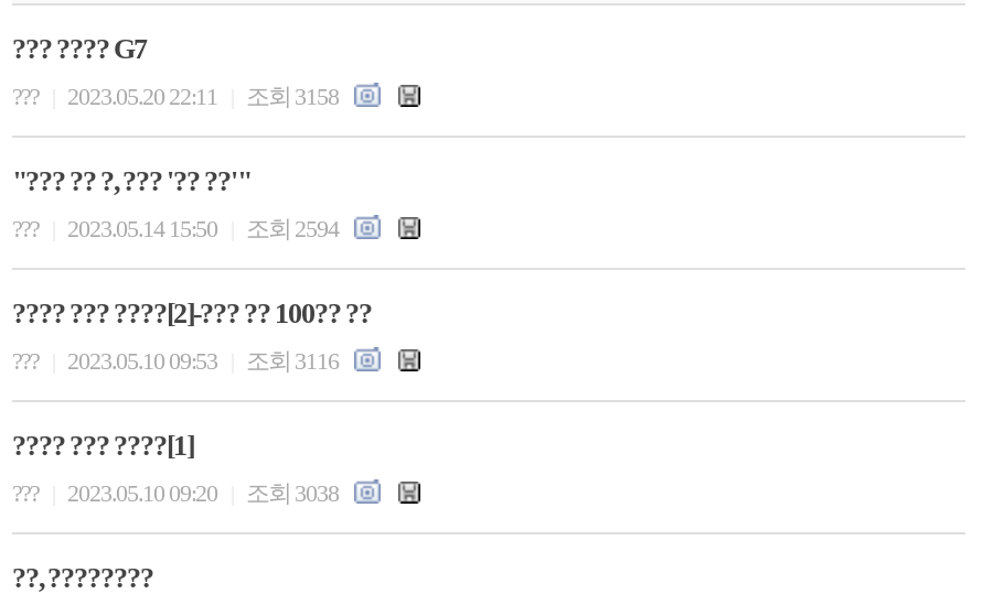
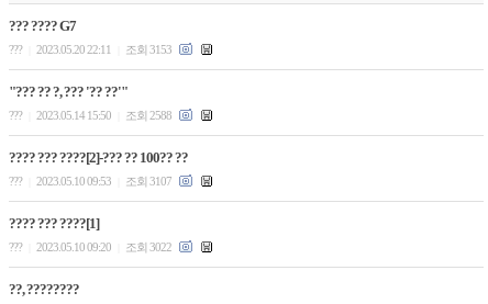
- 조회 3158
+ 조회 3153

- 조회 2594
+ 조회 2588

- 조회 3116
+ 조회 3107

- 조회 3038
+ 조회 3022
